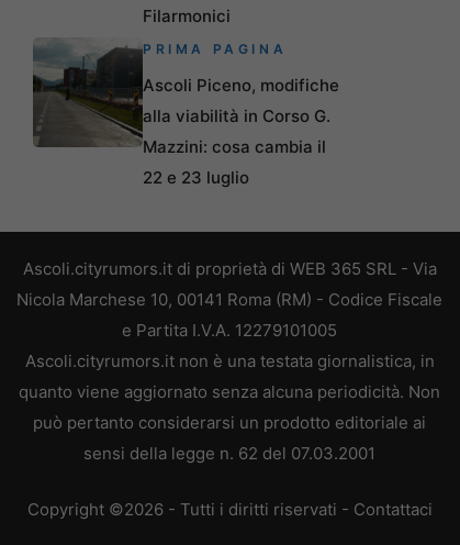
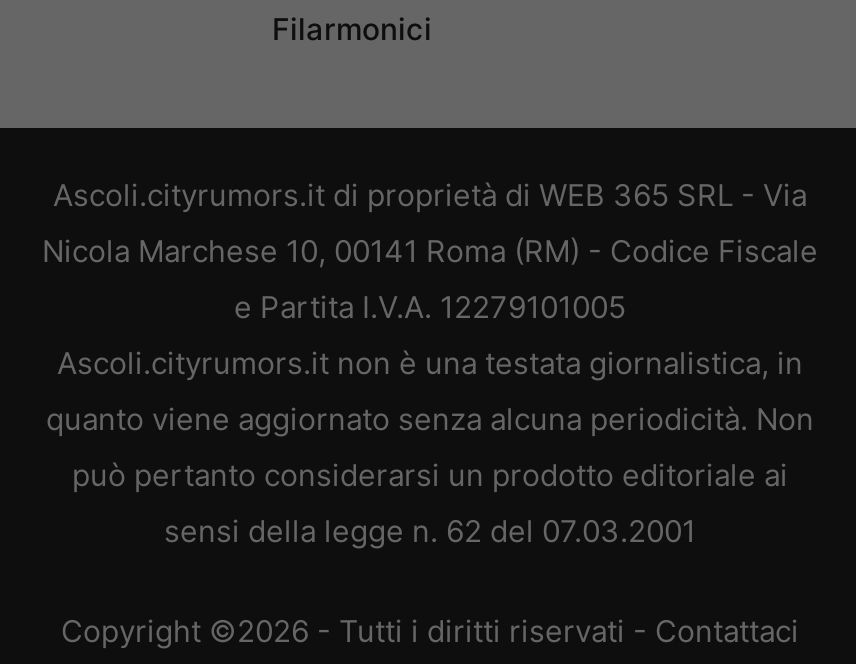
- [image]
- PRIMA PAGINA
- Ascoli Piceno, modifiche
- alla viabilità in Corso G.
- Mazzini: cosa cambia il
- 22 e 23 luglio
